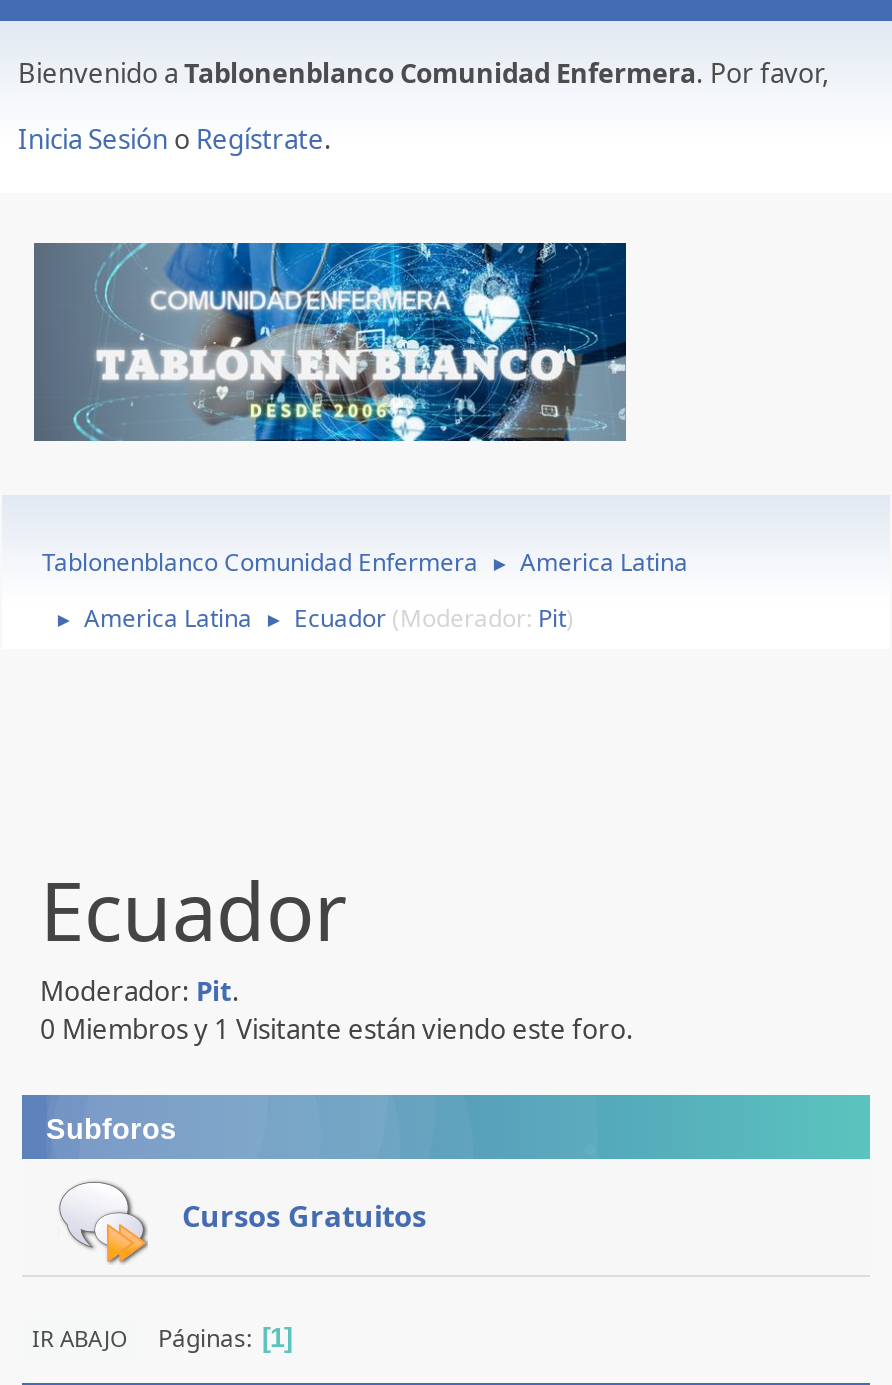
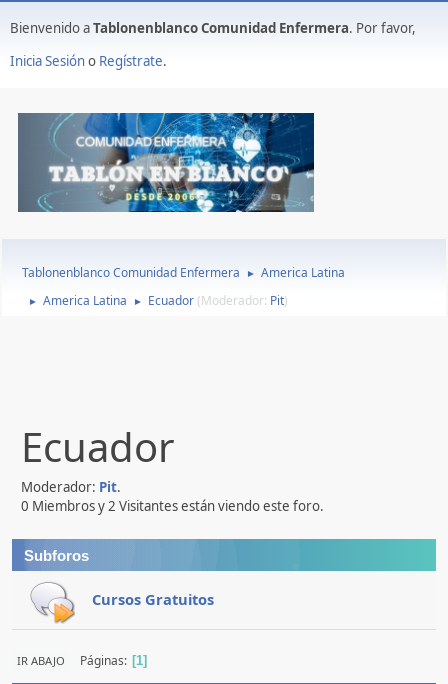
- 0 Miembros y 1 Visitante están viendo este foro.
+ 0 Miembros y 2 Visitantes están viendo este foro.
